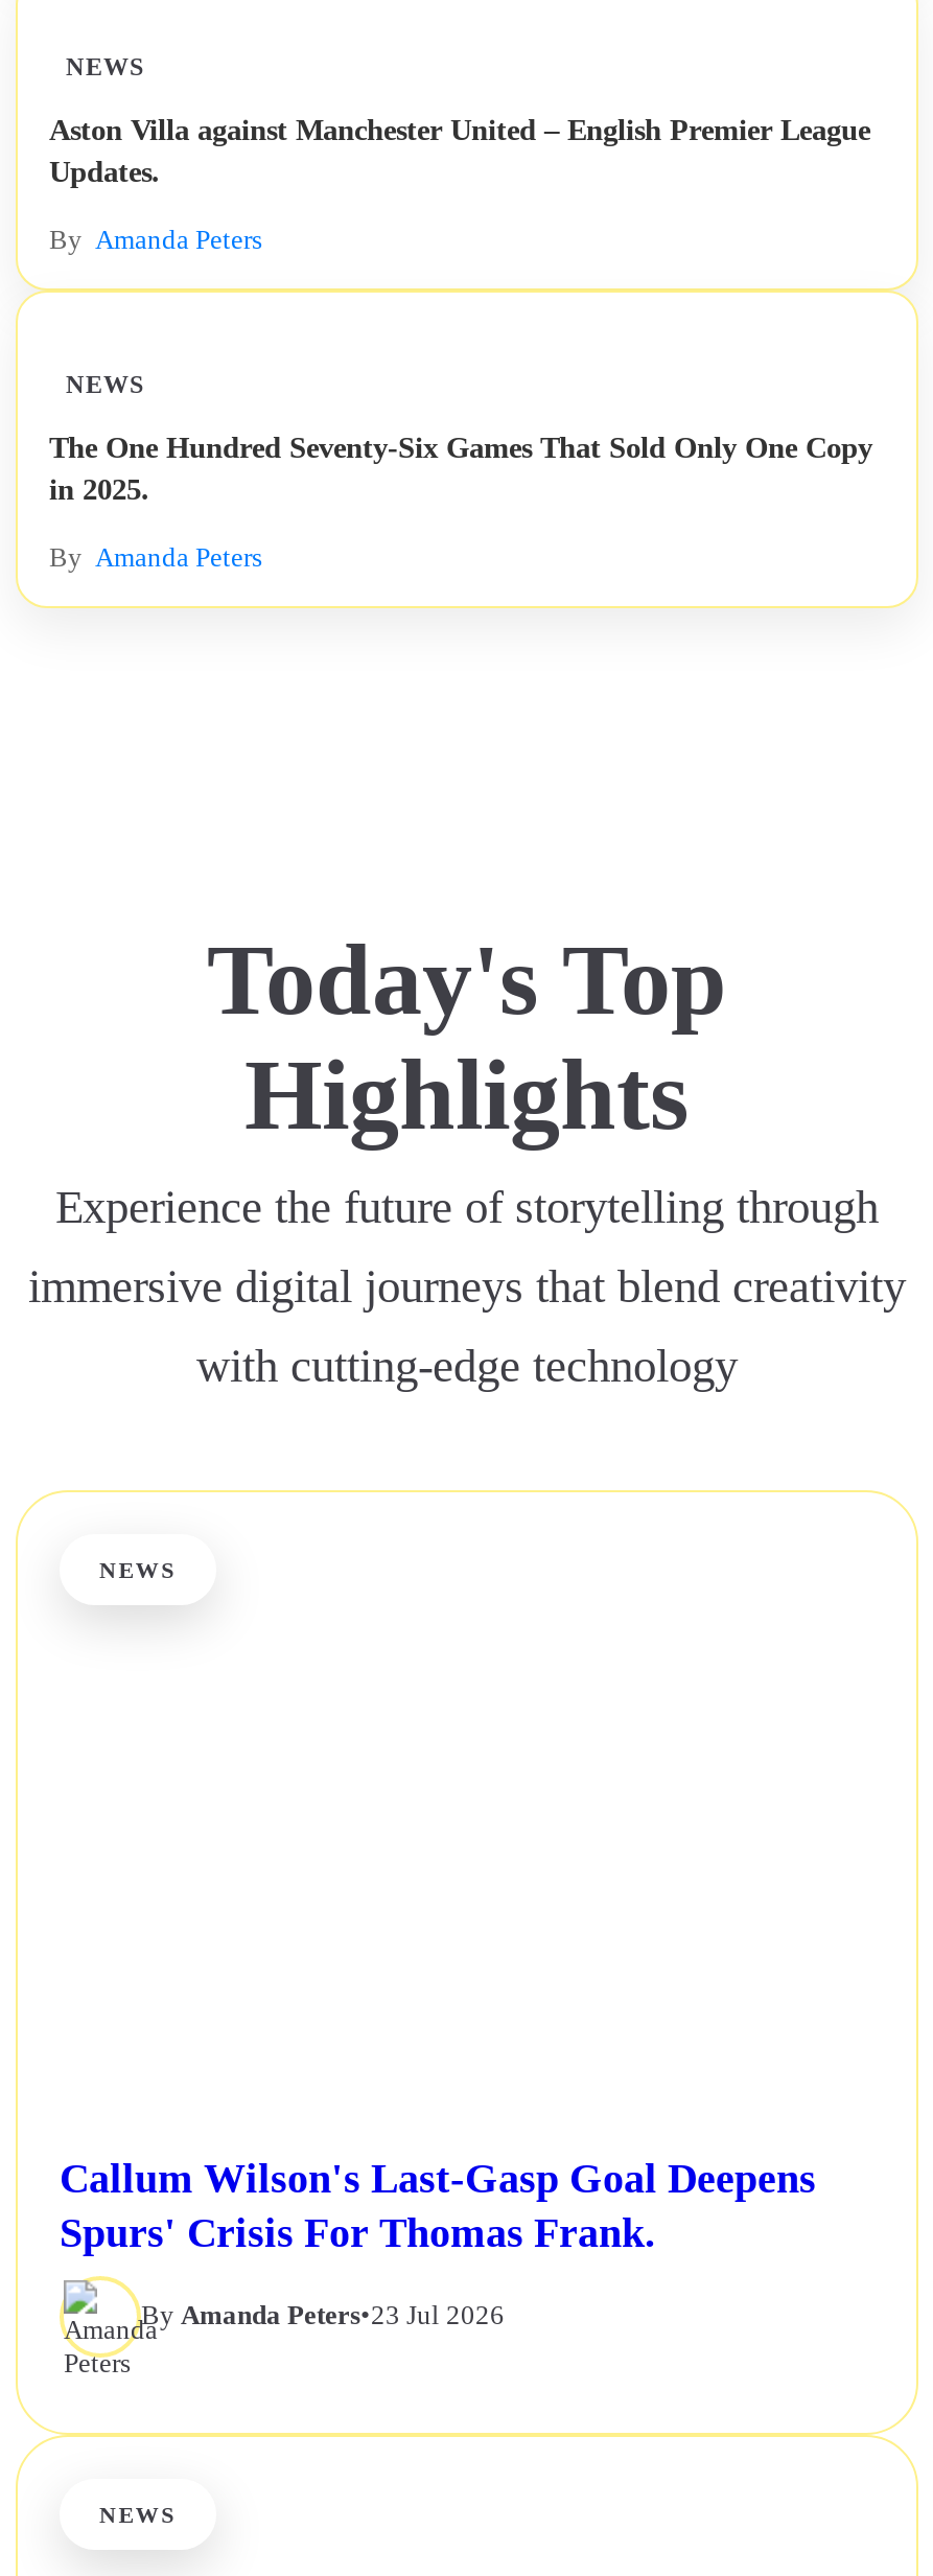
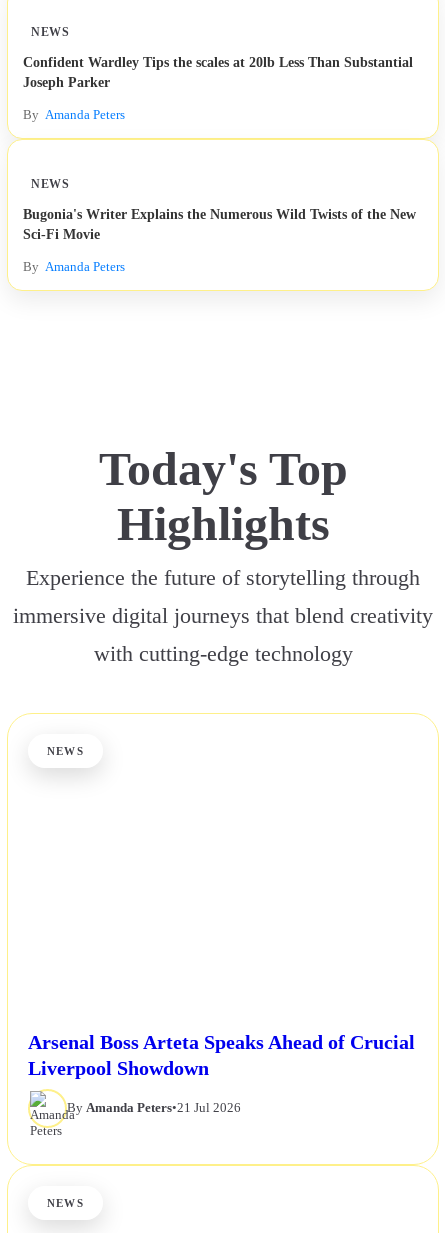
- Aston Villa against Manchester United – English Premier League
- Updates.
+ Confident Wardley Tips the scales at 20lb Less Than Substantial
+ Joseph Parker

- The One Hundred Seventy-Six Games That Sold Only One Copy
- in 2025.
+ Bugonia's Writer Explains the Numerous Wild Twists of the New
+ Sci-Fi Movie

- Callum Wilson's Last-Gasp Goal Deepens
- Spurs' Crisis For Thomas Frank.
+ Arsenal Boss Arteta Speaks Ahead of Crucial
+ Liverpool Showdown

- By Amanda Peters•23 Jul 2026
+ By Amanda Peters•21 Jul 2026
